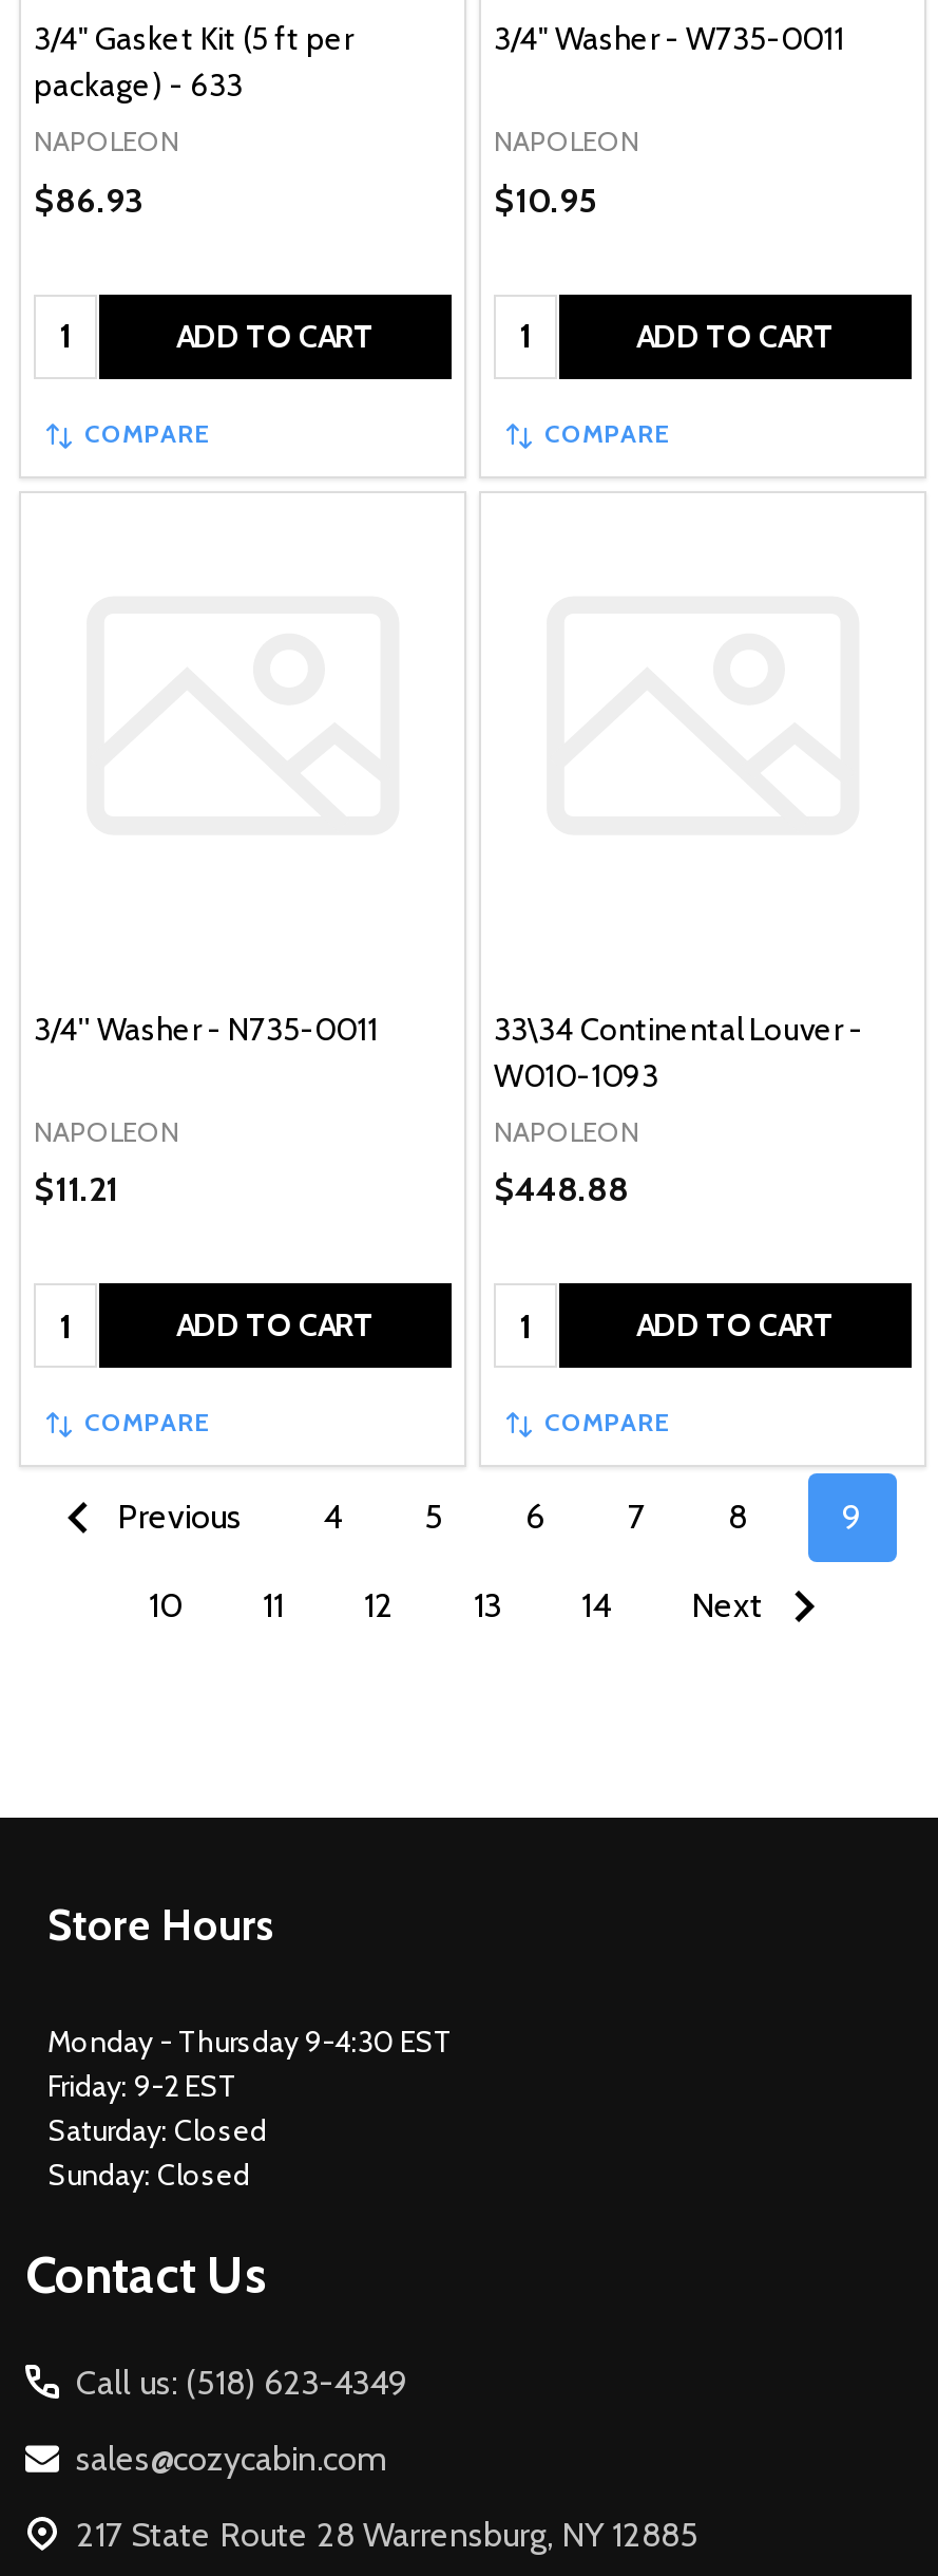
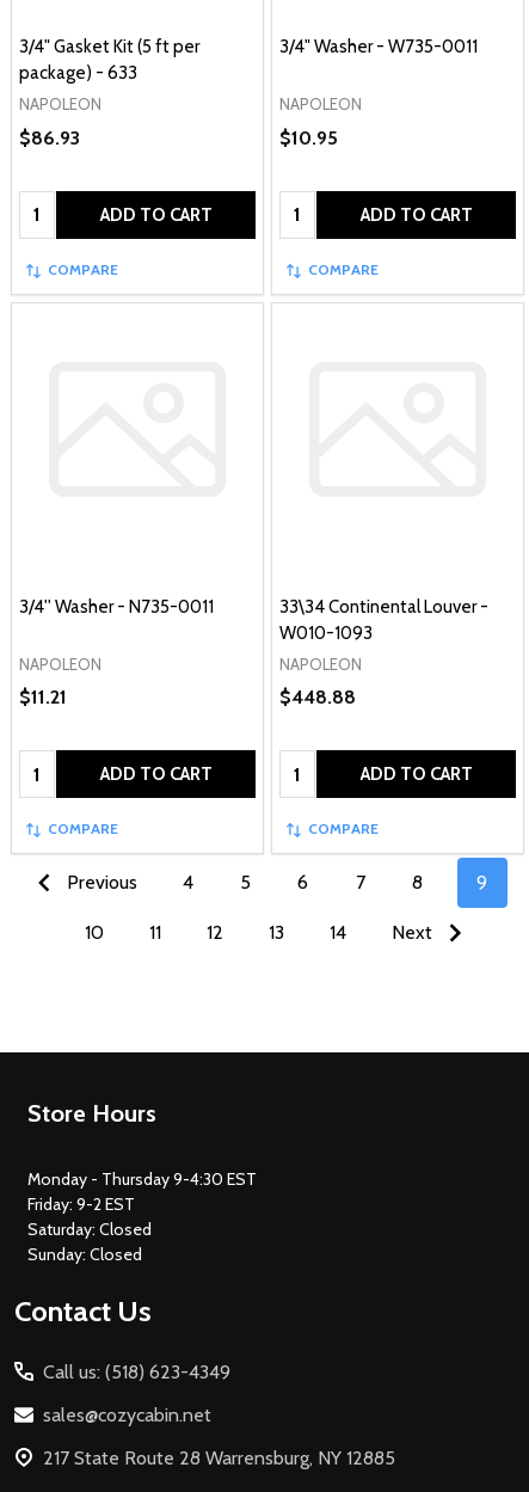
- sales@cozycabin.com
+ sales@cozycabin.net
